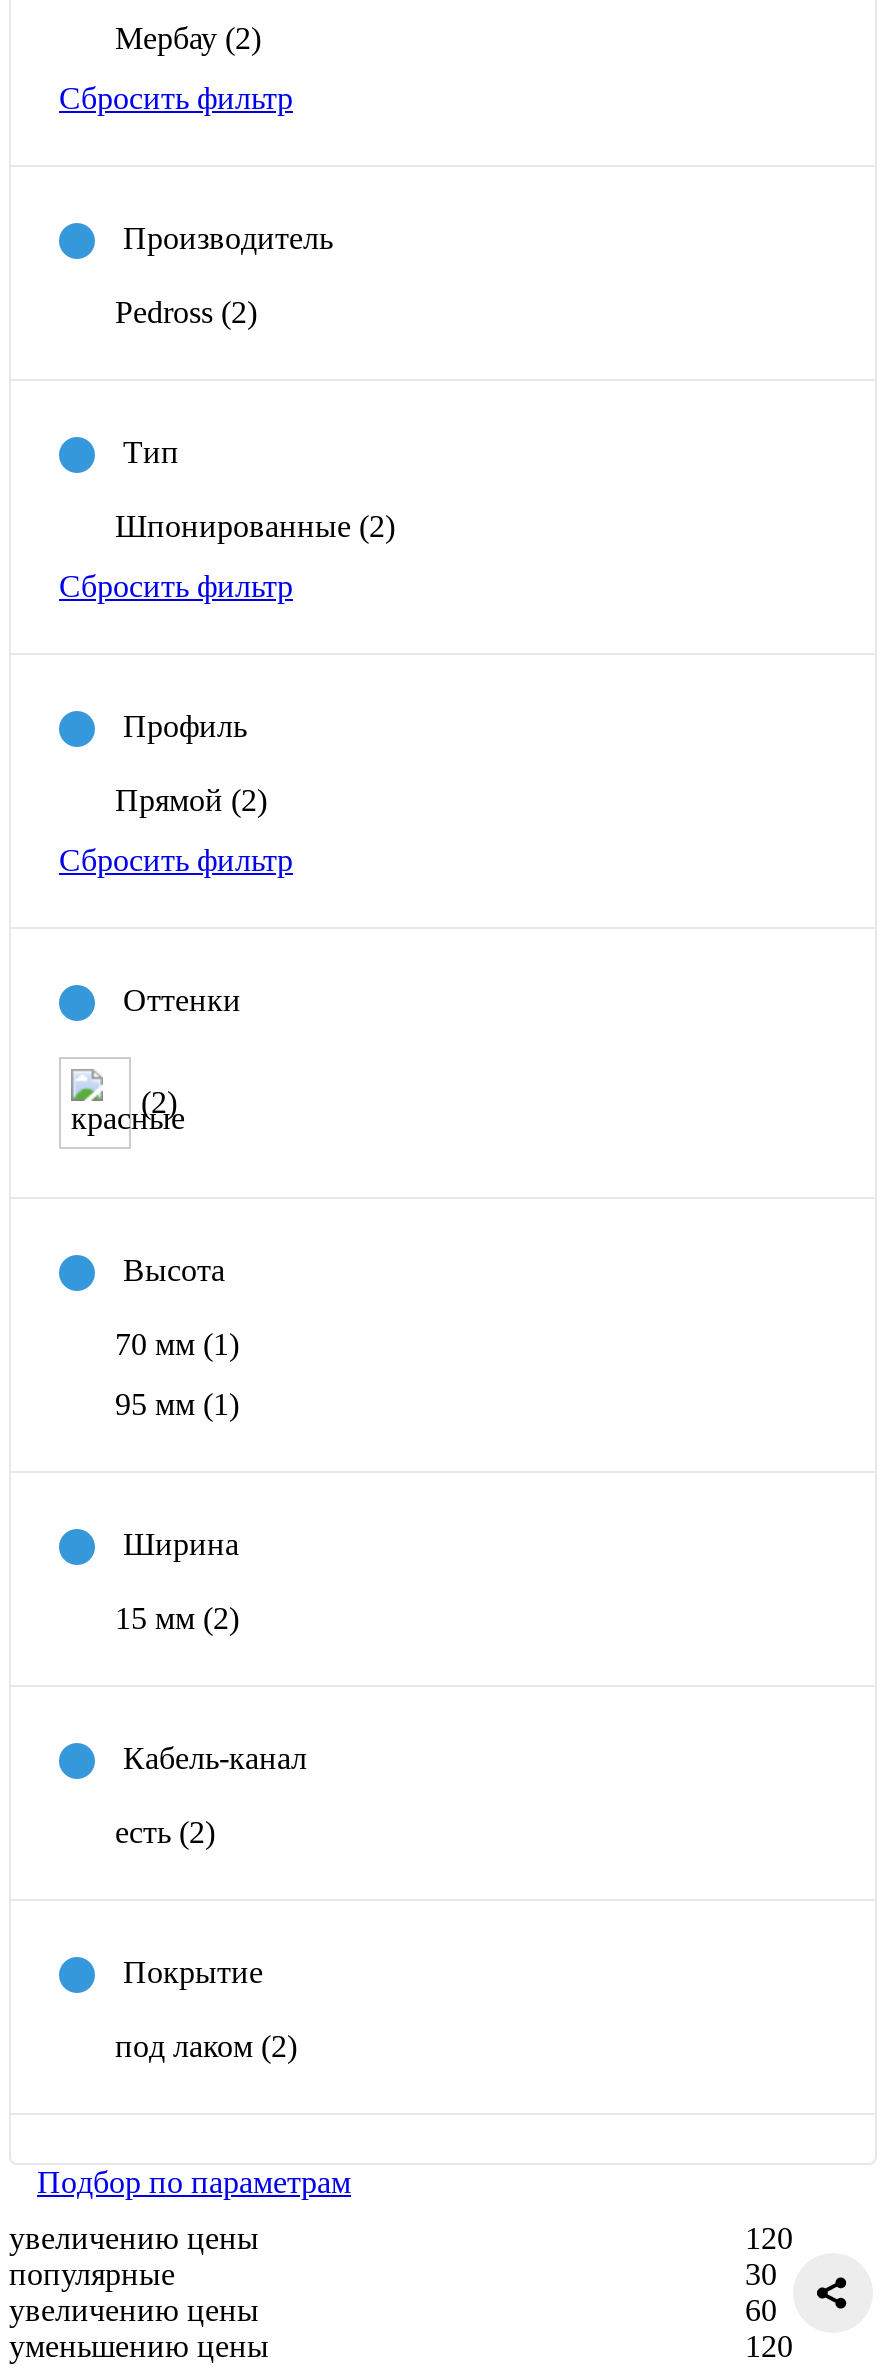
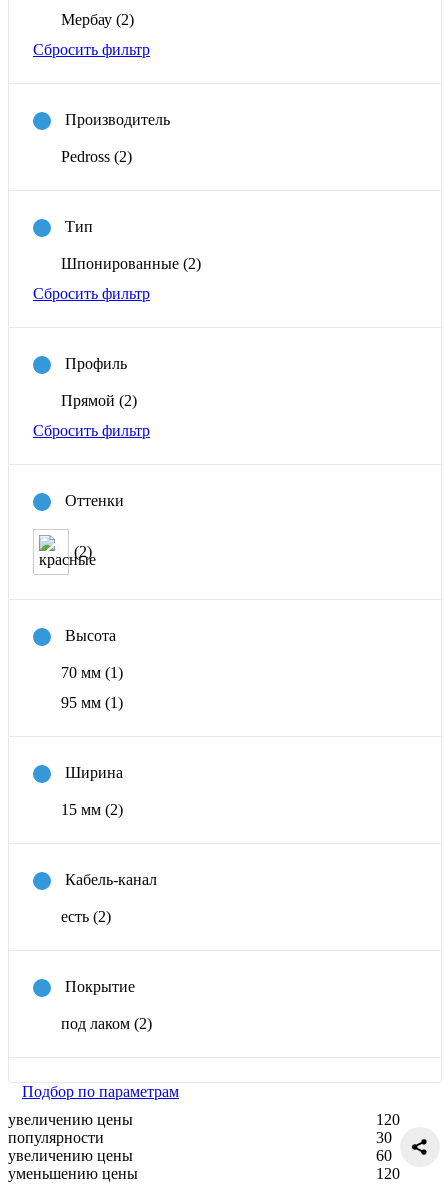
- популярные
+ популярности
